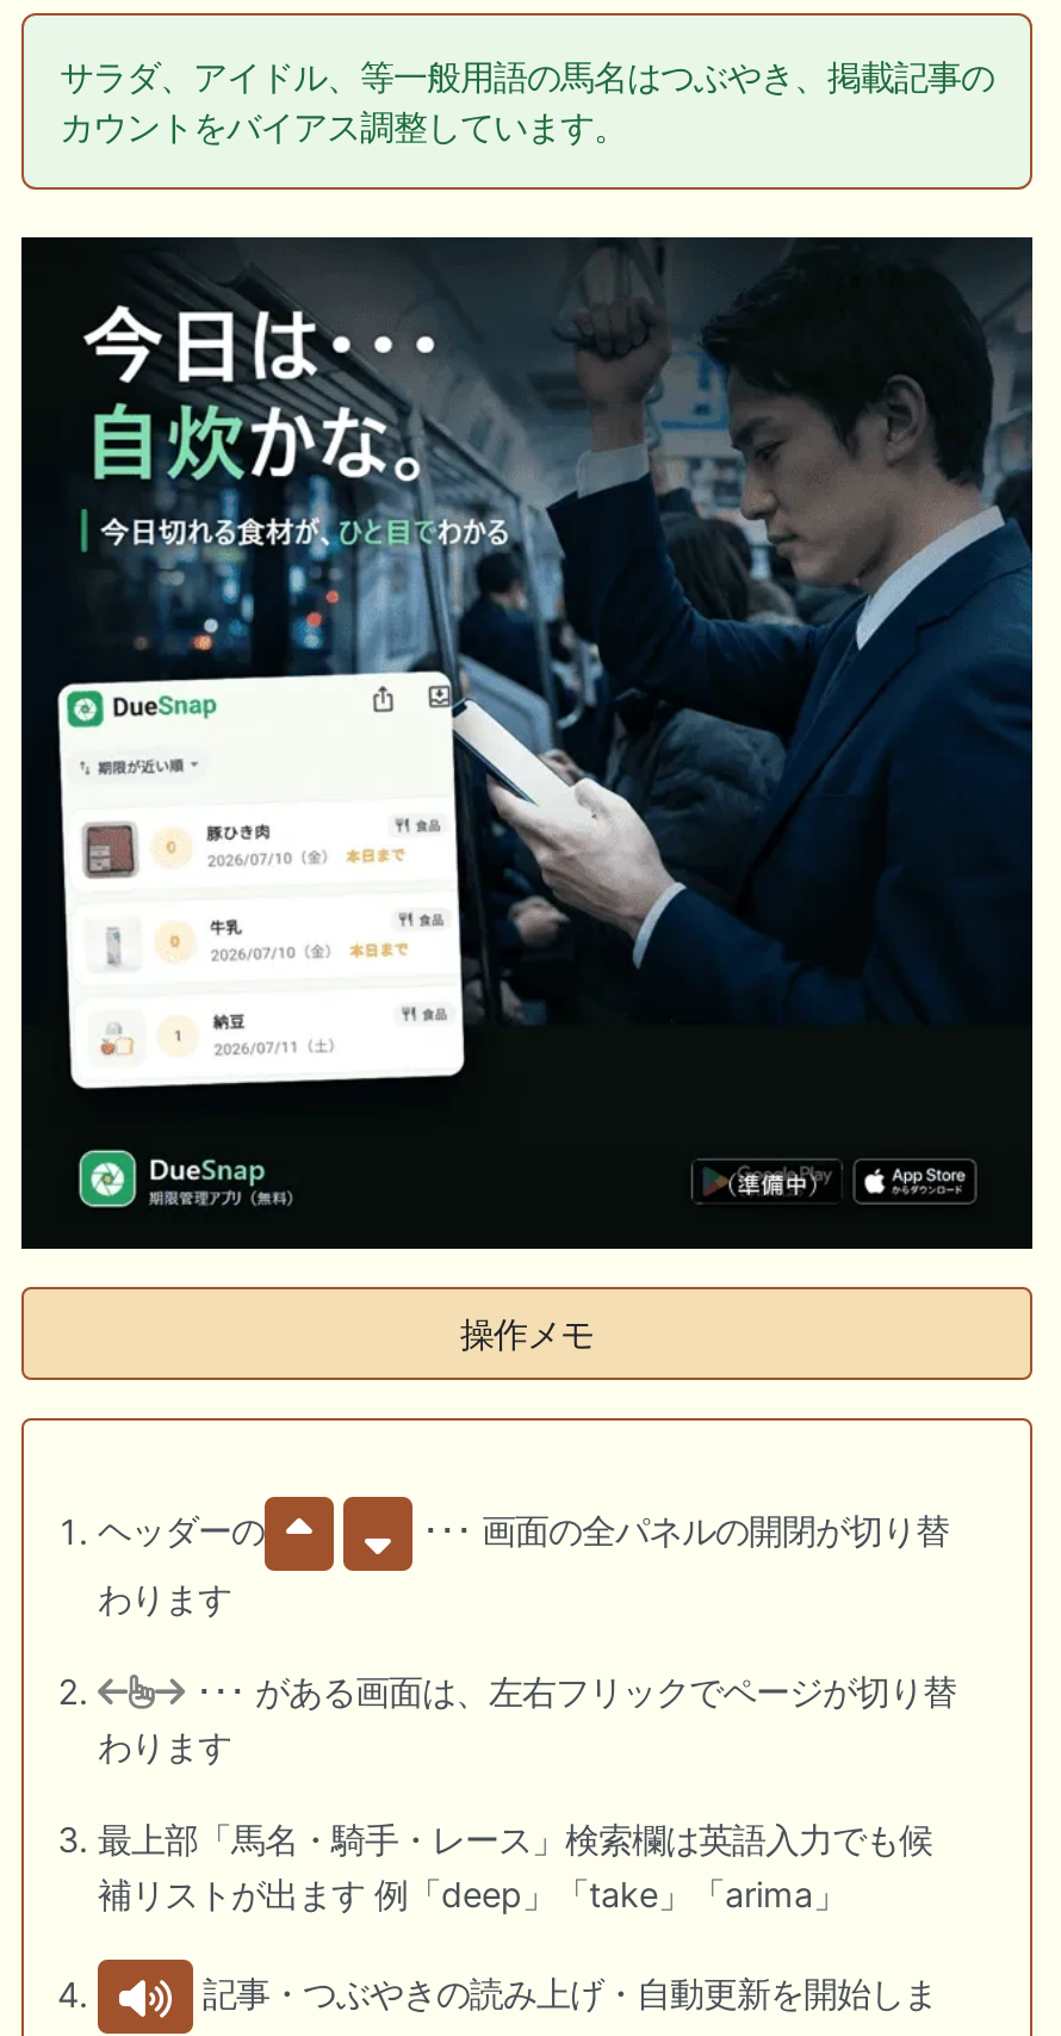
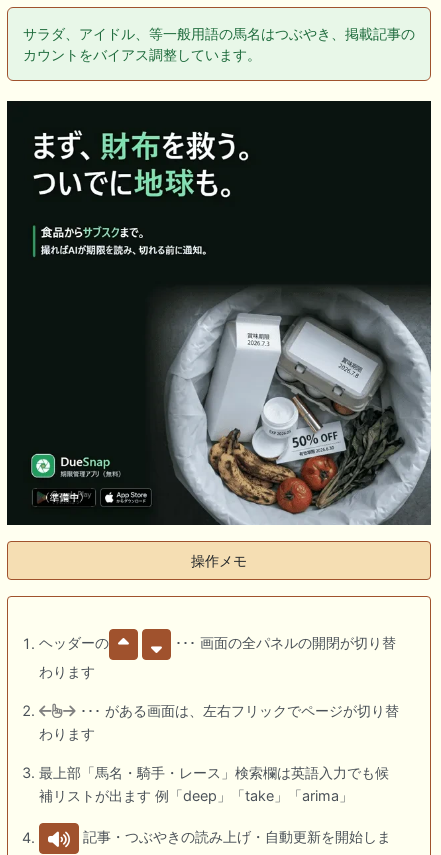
- [image]
+ [image]
